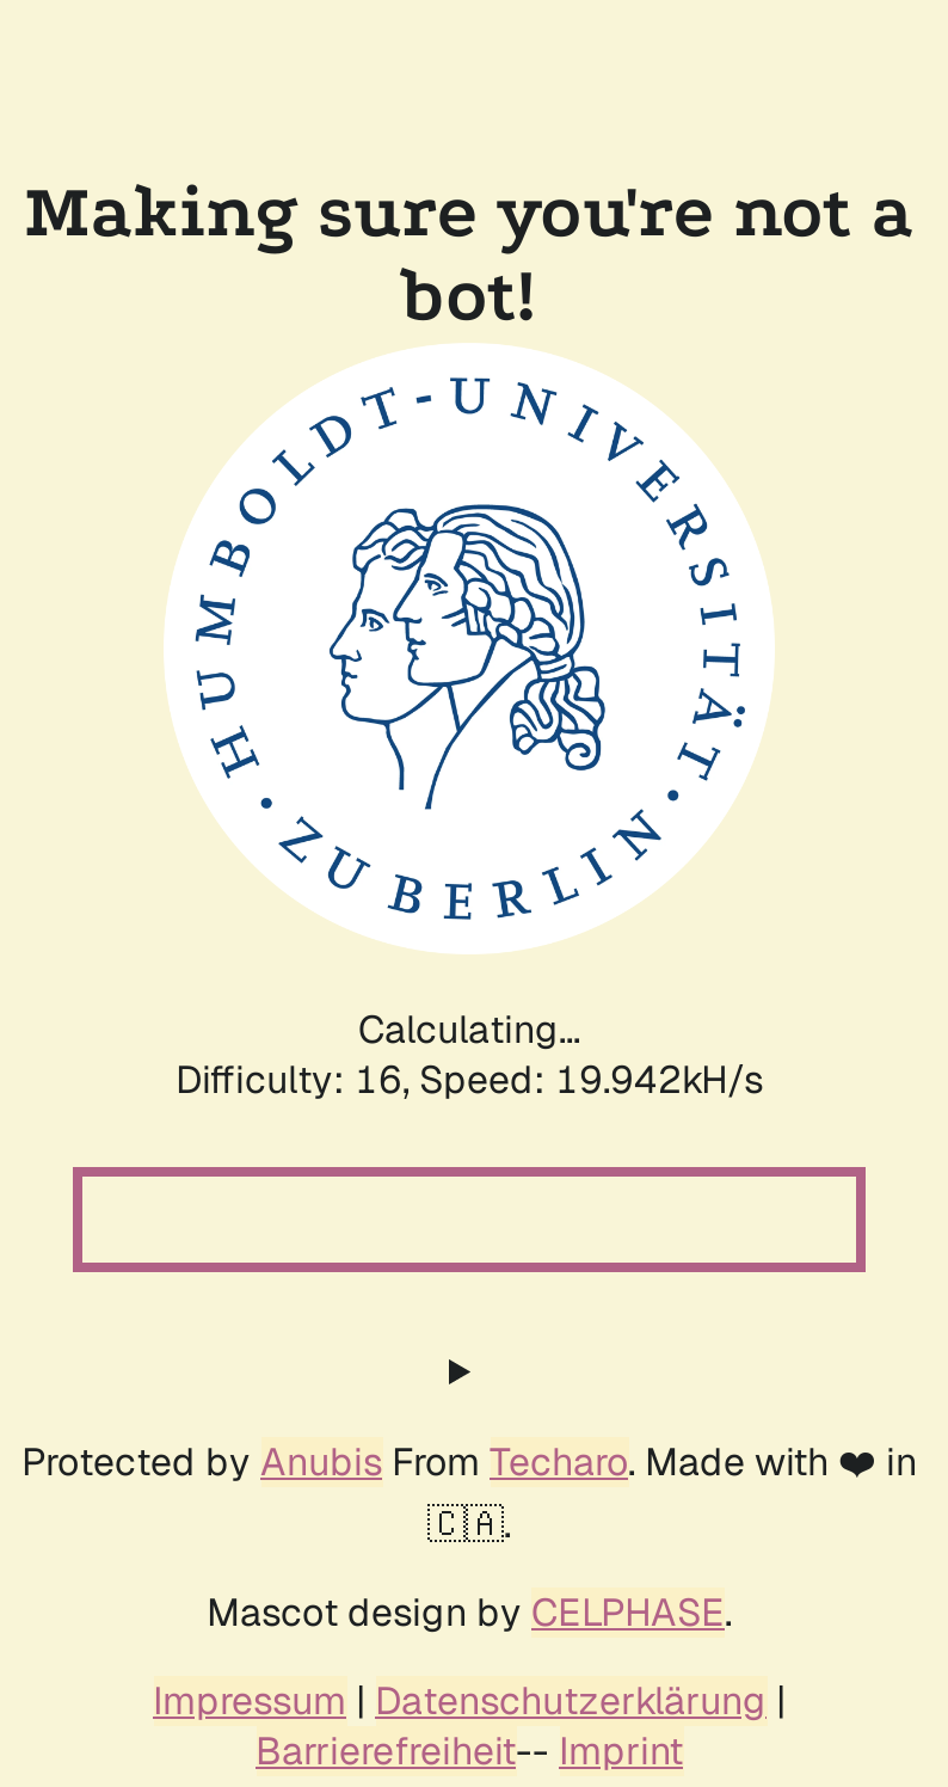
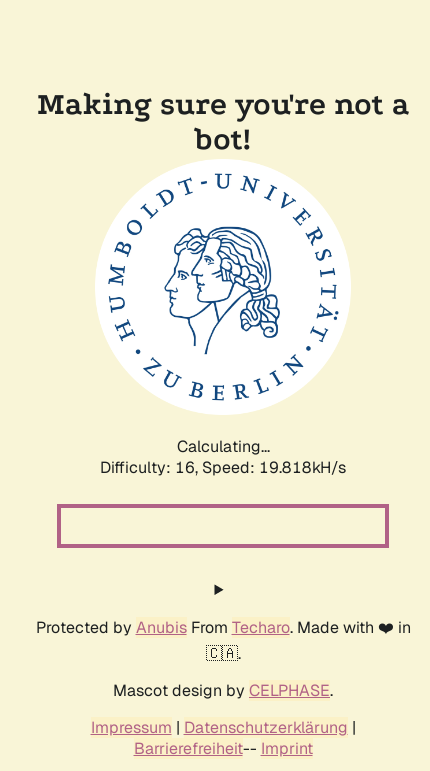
- Difficulty: 16, Speed: 19.942kH/s
+ Difficulty: 16, Speed: 19.818kH/s
